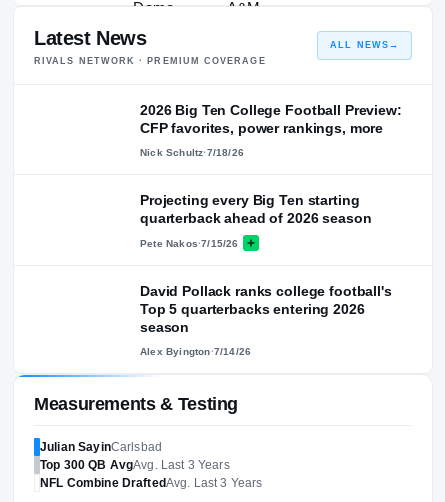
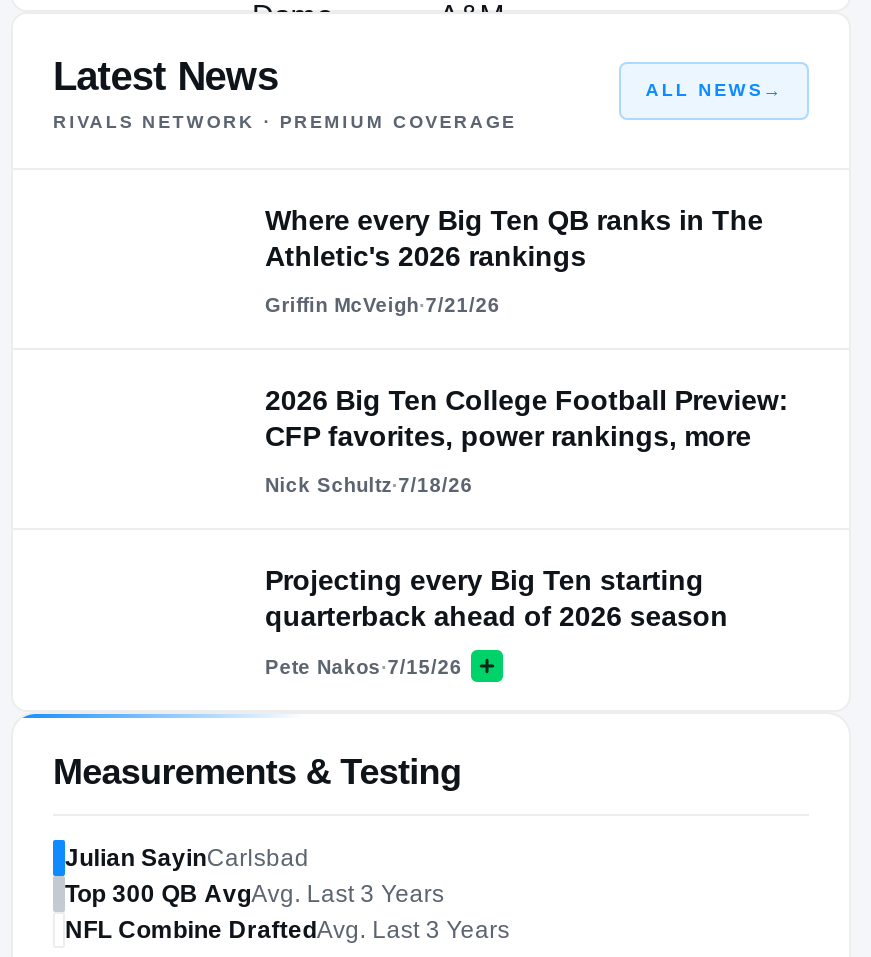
+ Where every Big Ten QB ranks in The
+ Athletic's 2026 rankings
+ Griffin McVeigh·7/21/26

moved down: 2026 Big Ten College Football Preview: | CFP favorites, power rankings, more | Nick Schultz·7/18/26 | Projecting every Big Ten starting | quarterback ahead of 2026 season | Pete Nakos·7/15/26

- David Pollack ranks college football's
- Top 5 quarterbacks entering 2026
- season
- Alex Byington · 7/14/26
